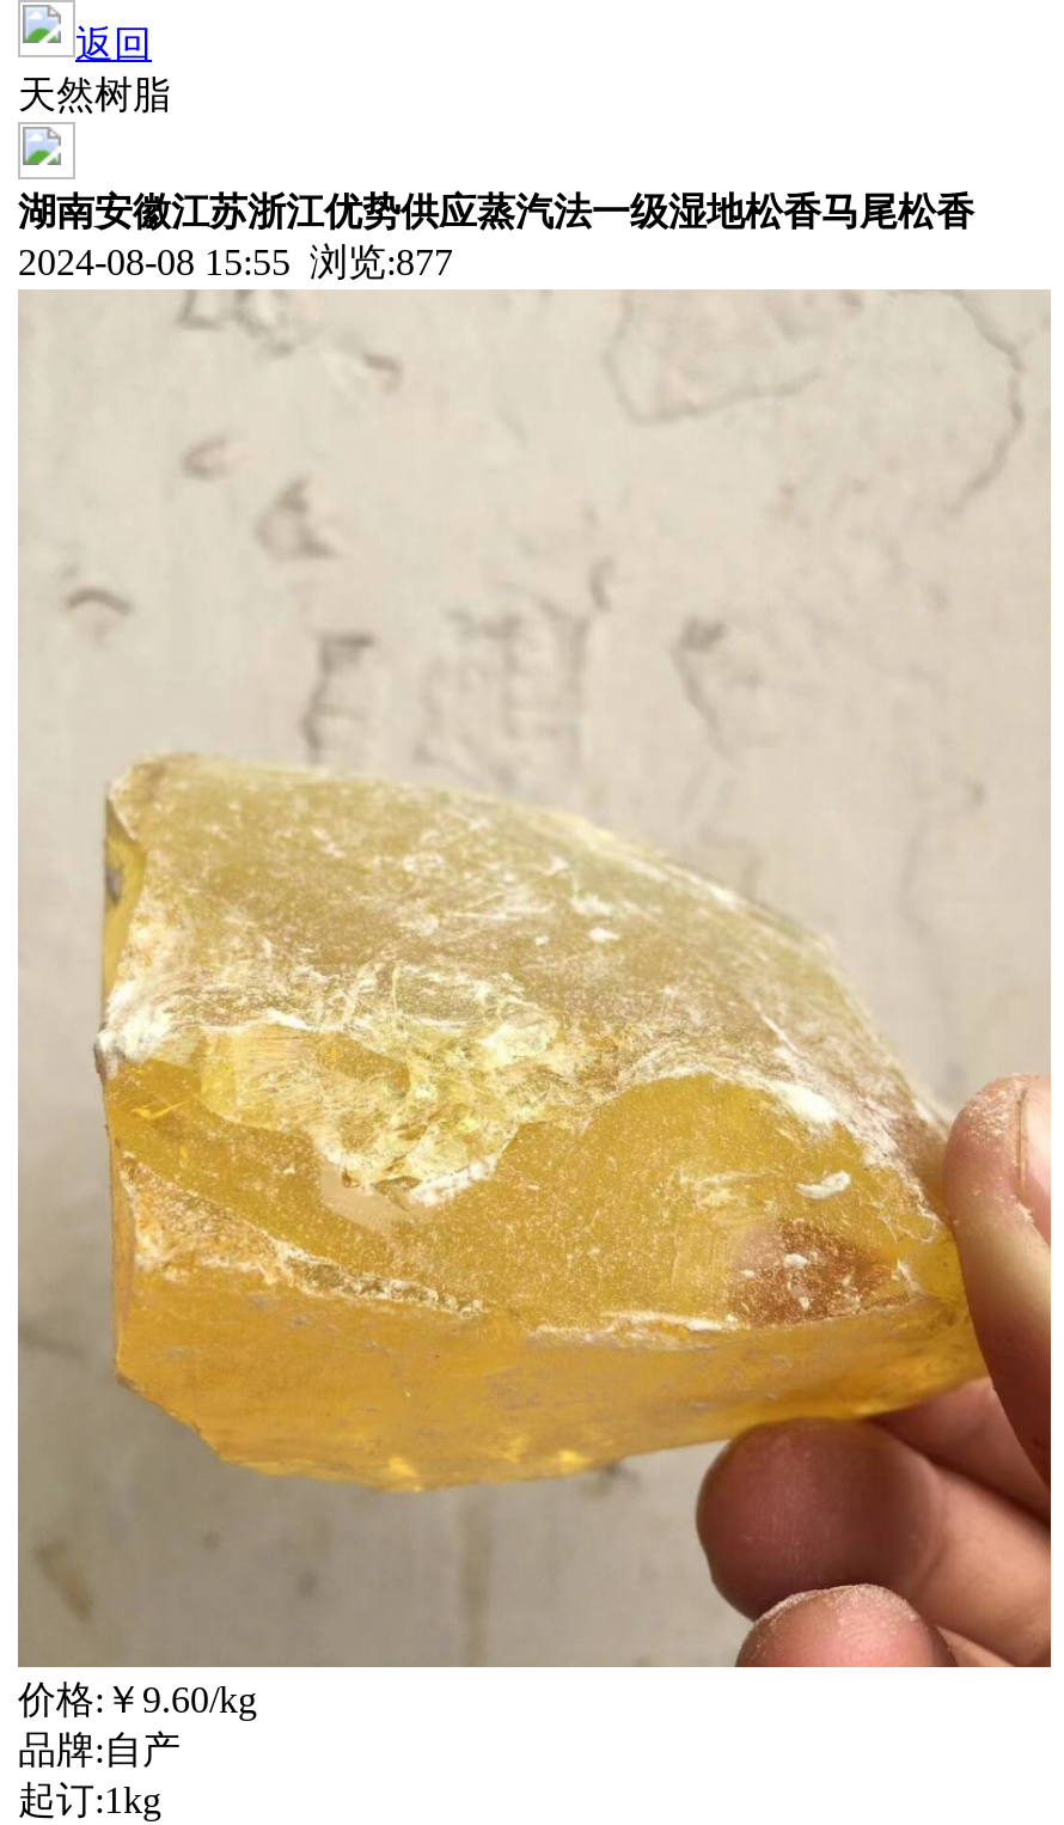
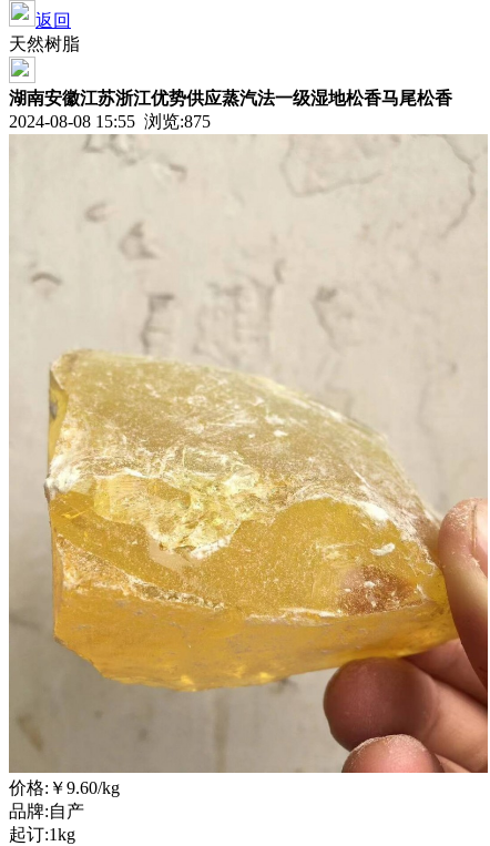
- 2024-08-08 15:55 浏览:877
+ 2024-08-08 15:55 浏览:875
